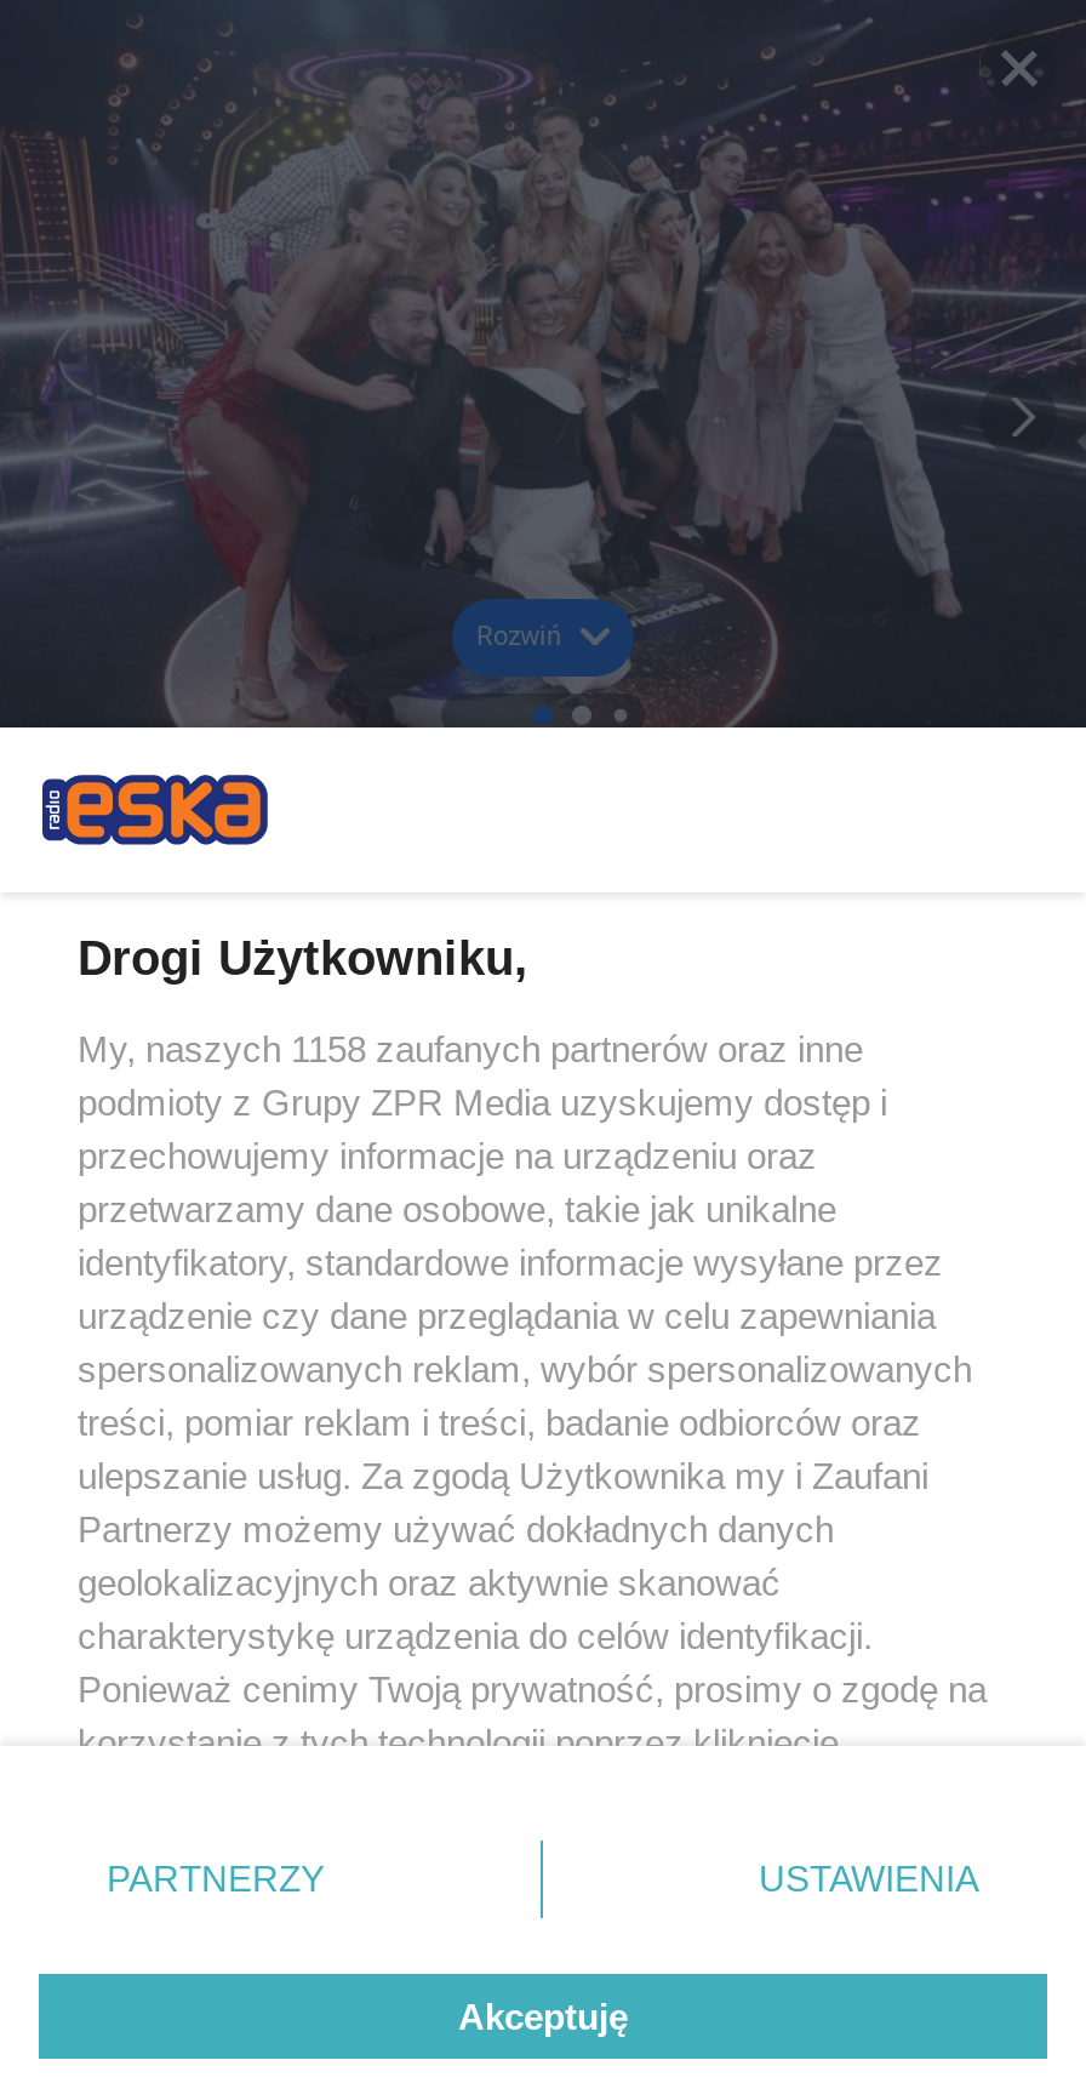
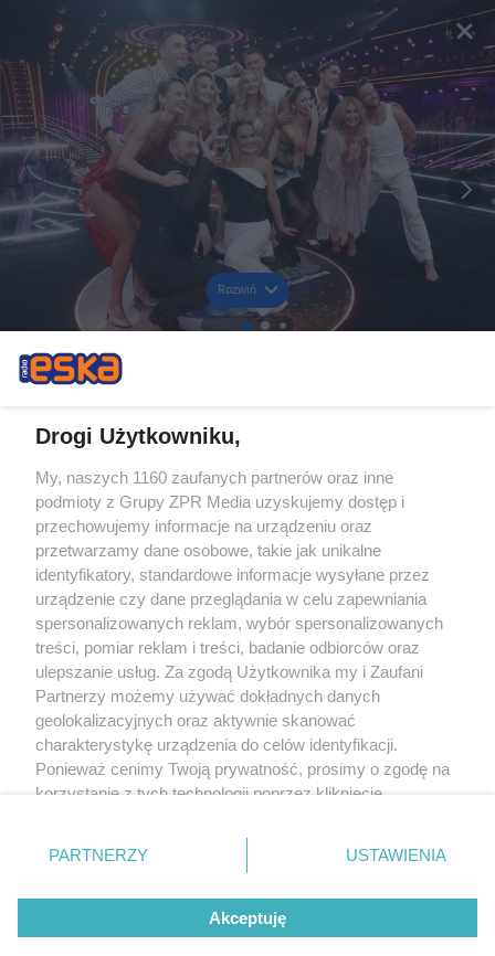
- My, naszych 1158 zaufanych partnerów oraz inne
+ My, naszych 1160 zaufanych partnerów oraz inne
